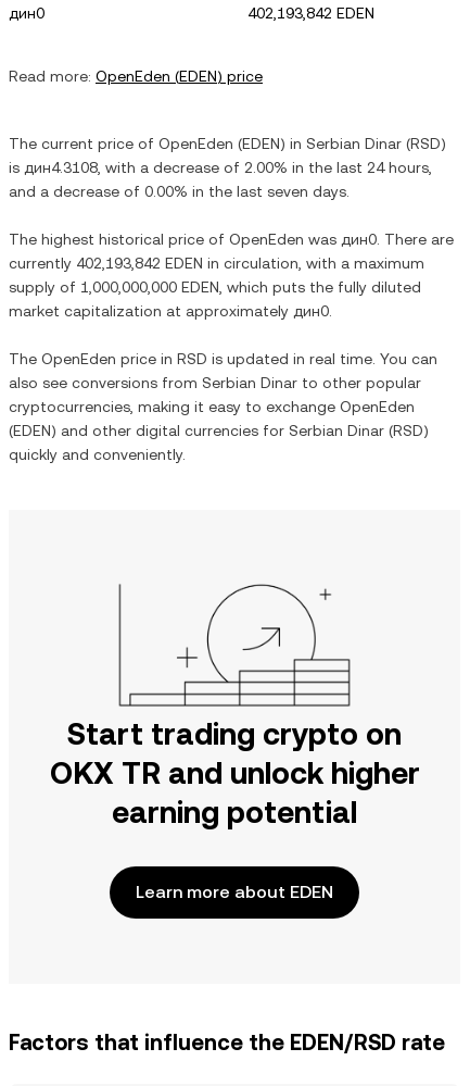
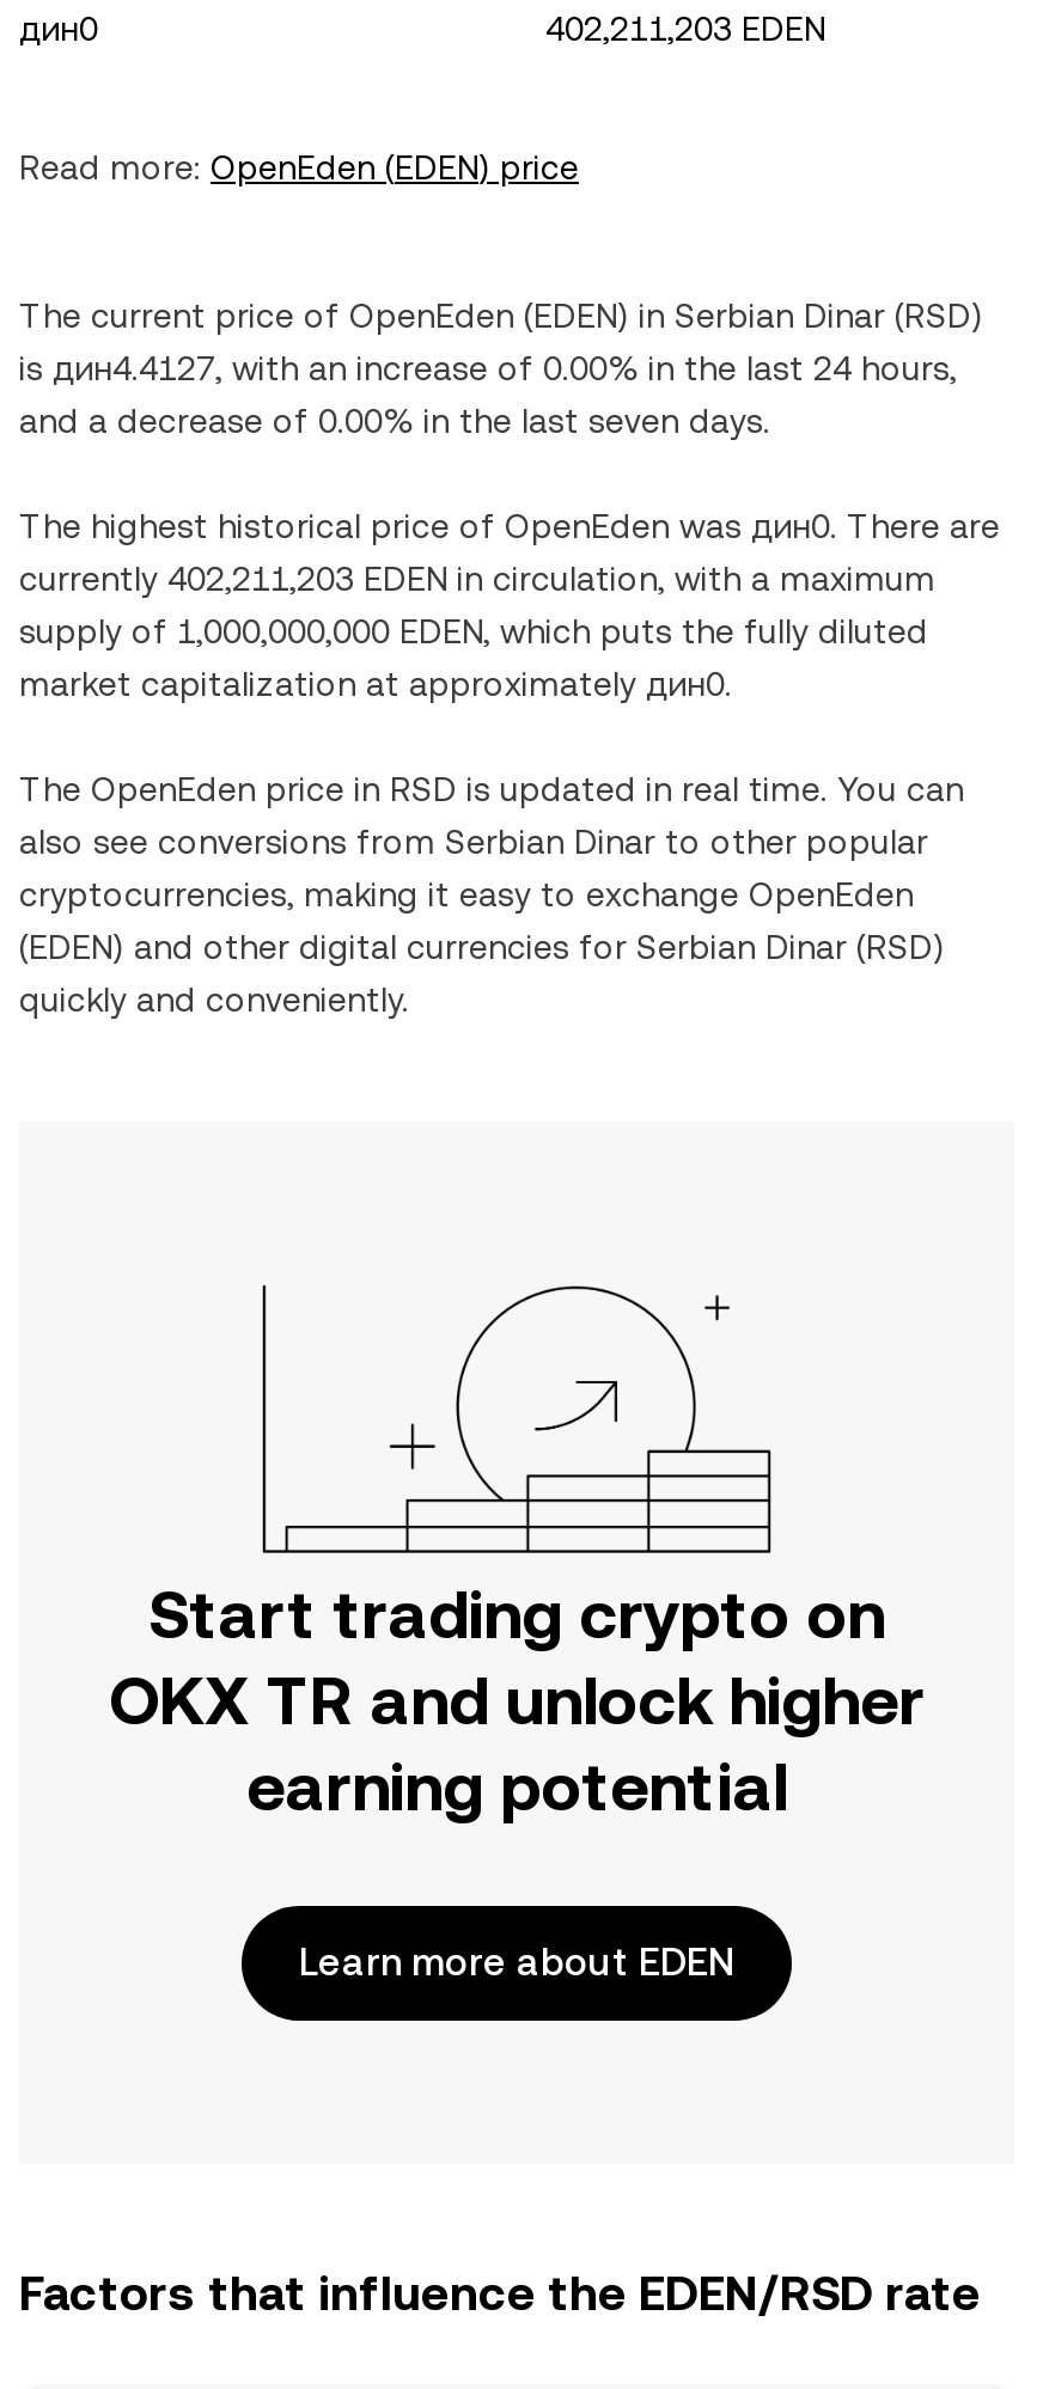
- 402,193,842 EDEN
+ 402,211,203 EDEN

- is дин4.3108, with a decrease of 2.00% in the last 24 hours,
+ is дин4.4127, with an increase of 0.00% in the last 24 hours,

- currently 402,193,842 EDEN in circulation, with a maximum
+ currently 402,211,203 EDEN in circulation, with a maximum
